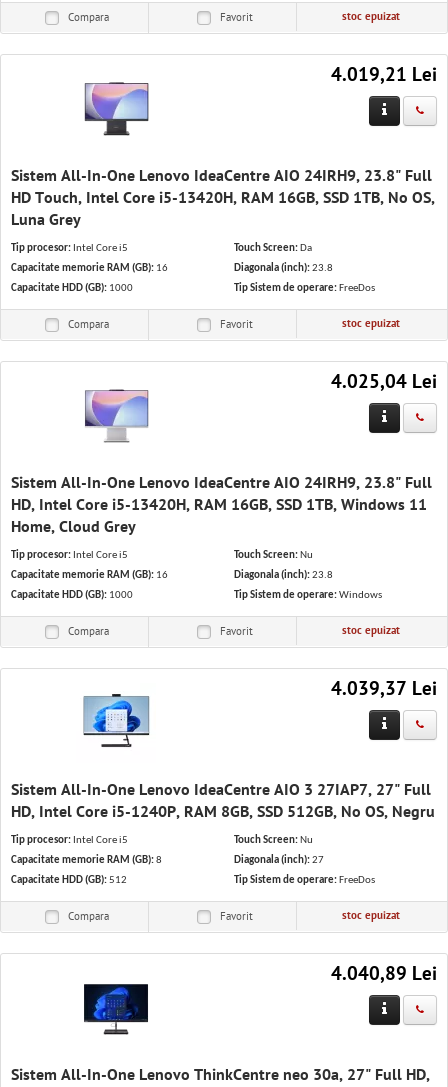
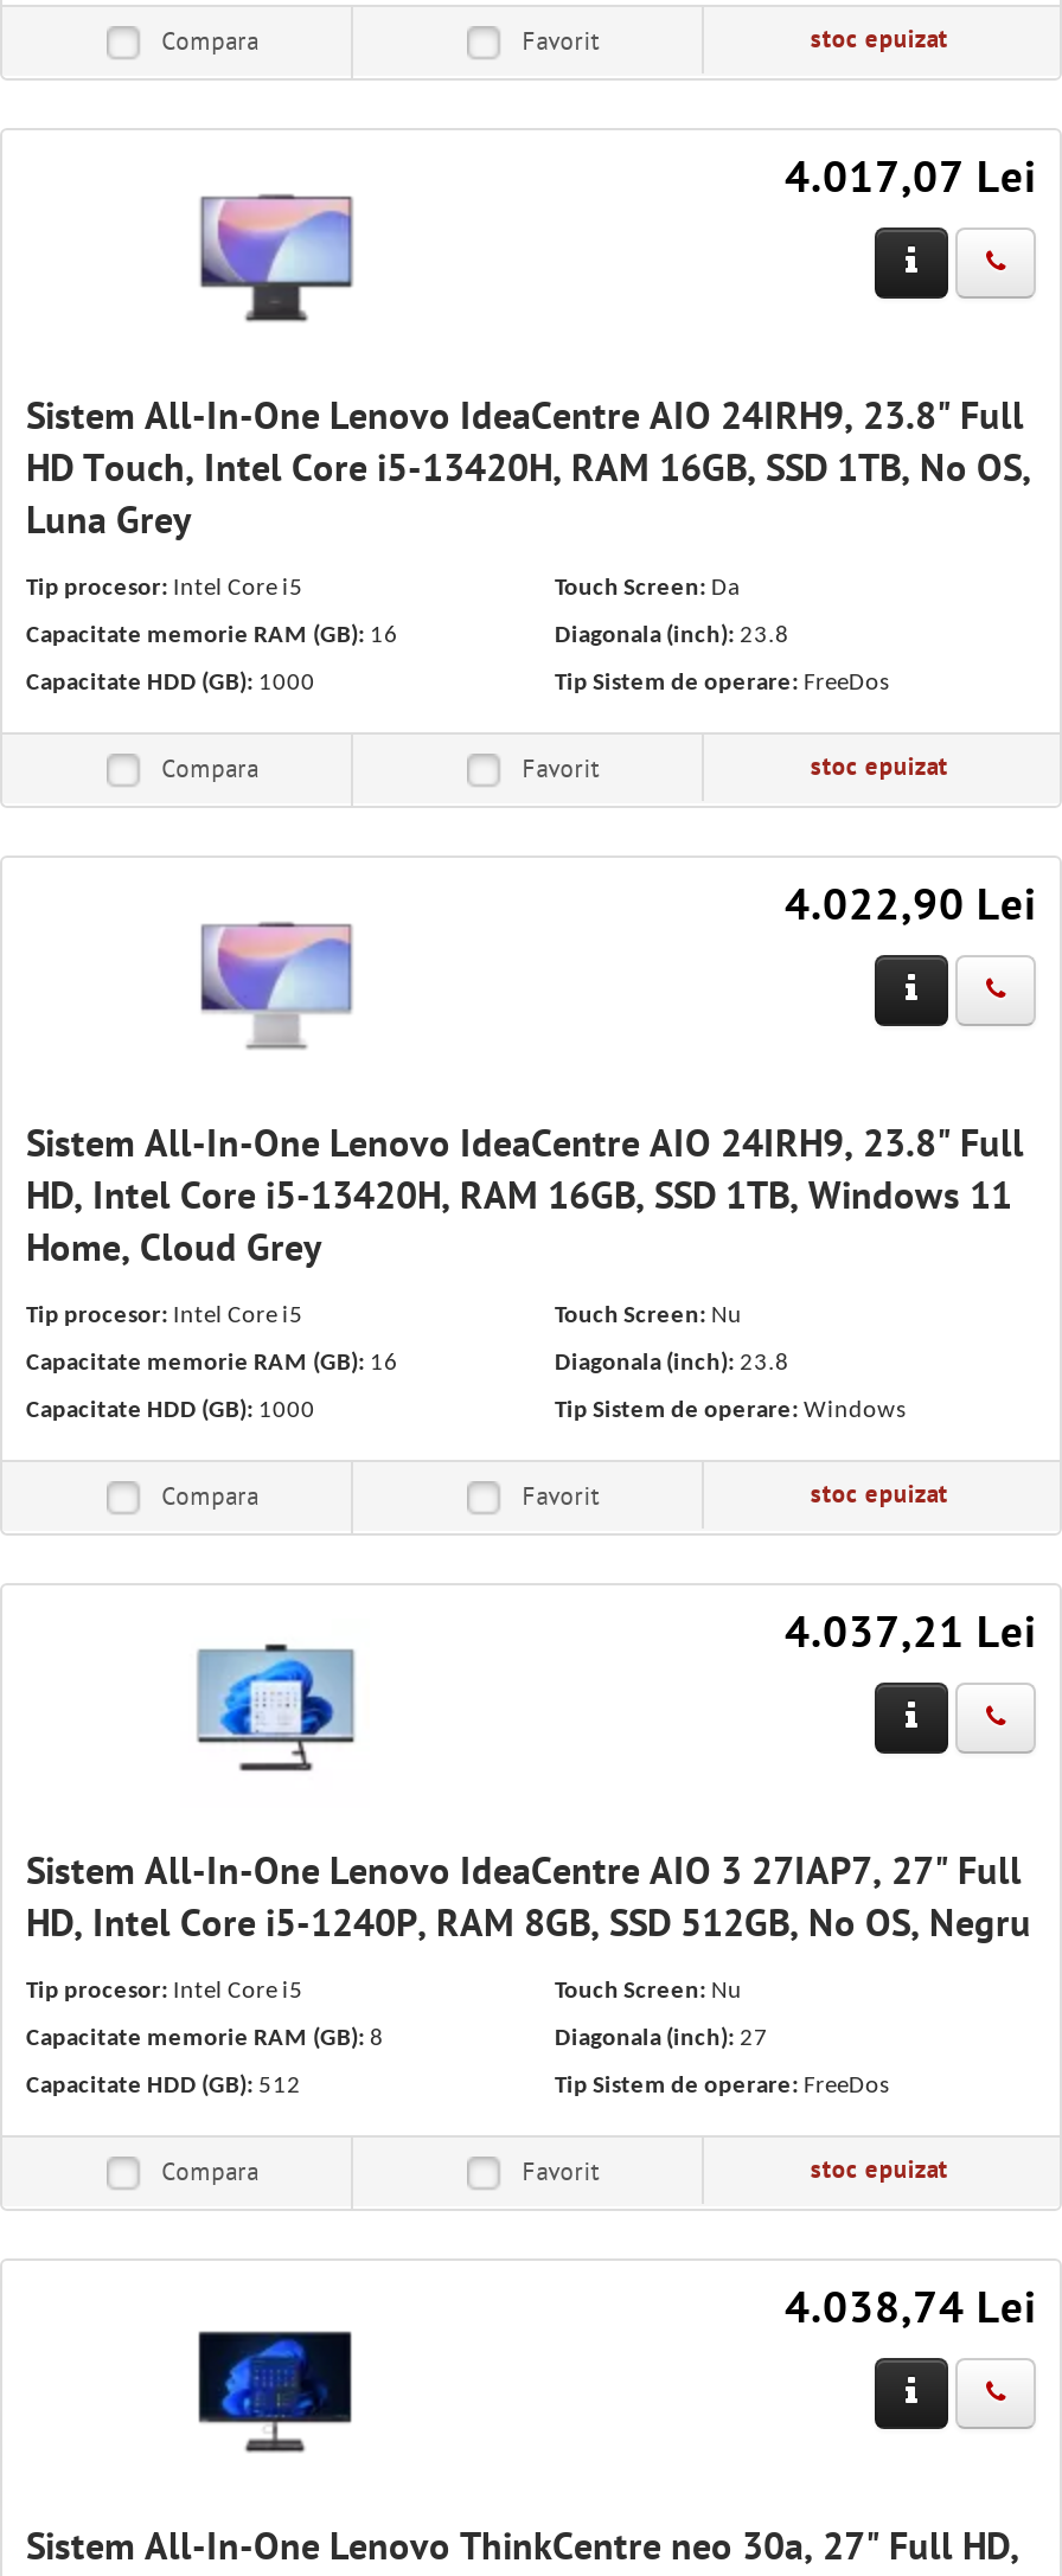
- 4.019,21 Lei
+ 4.017,07 Lei

- 4.025,04 Lei
+ 4.022,90 Lei

- 4.039,37 Lei
+ 4.037,21 Lei

- 4.040,89 Lei
+ 4.038,74 Lei
